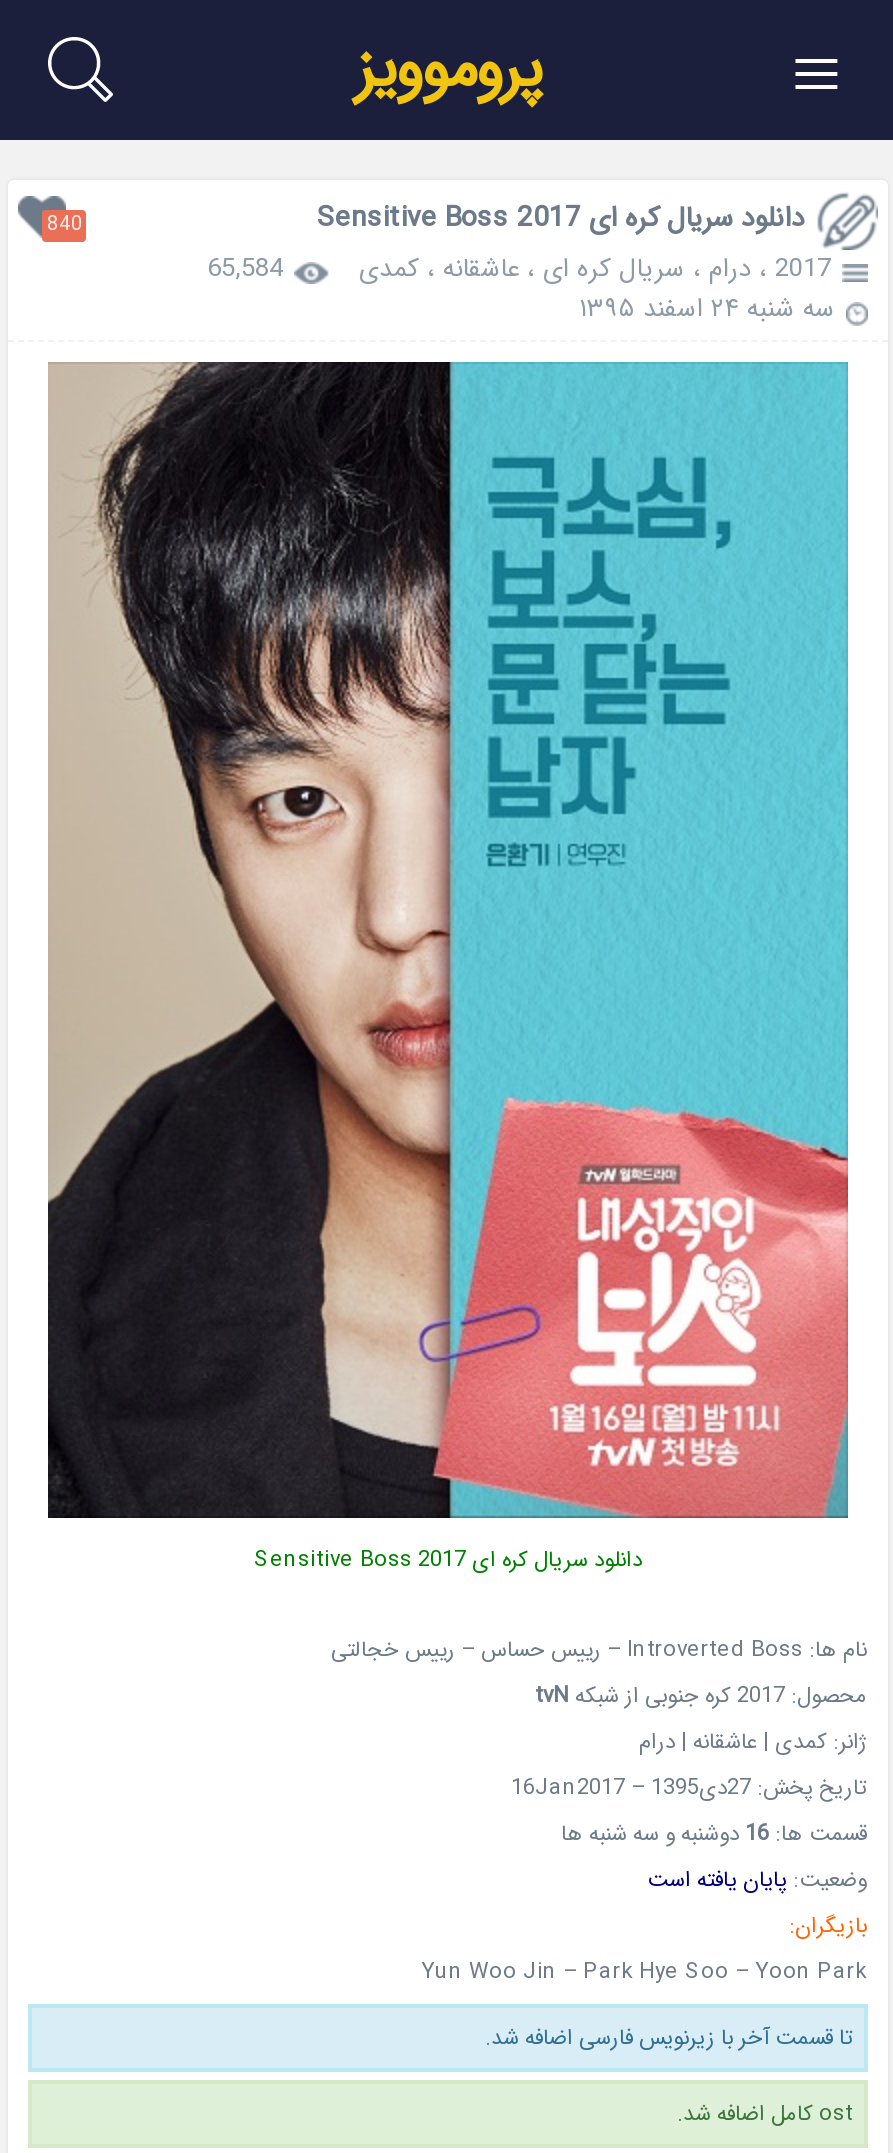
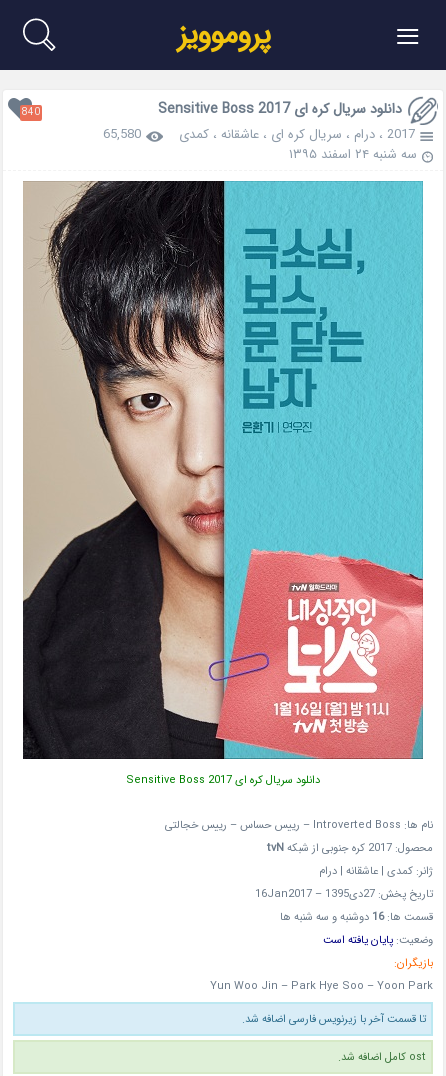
- 65,584
+ 65,580
